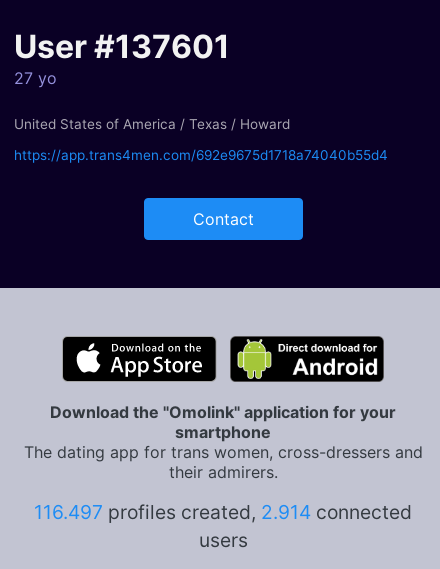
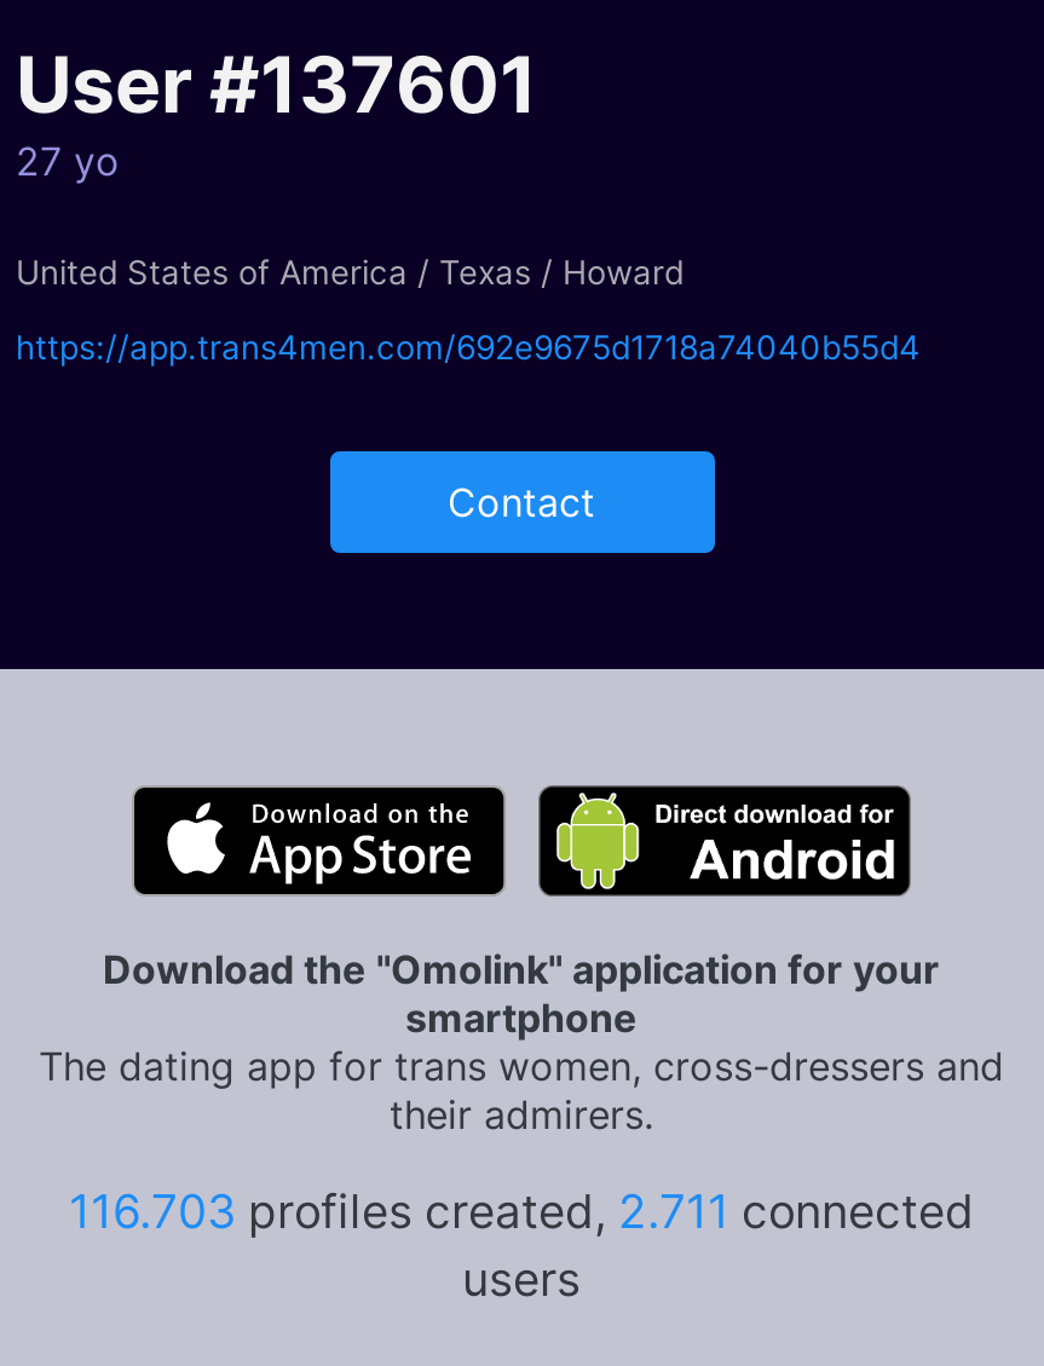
- 116.497 profiles created, 2.914 connected
+ 116.703 profiles created, 2.711 connected
